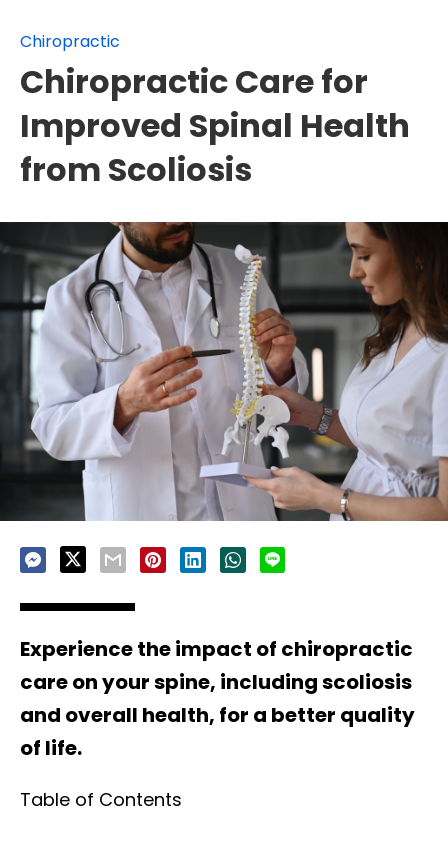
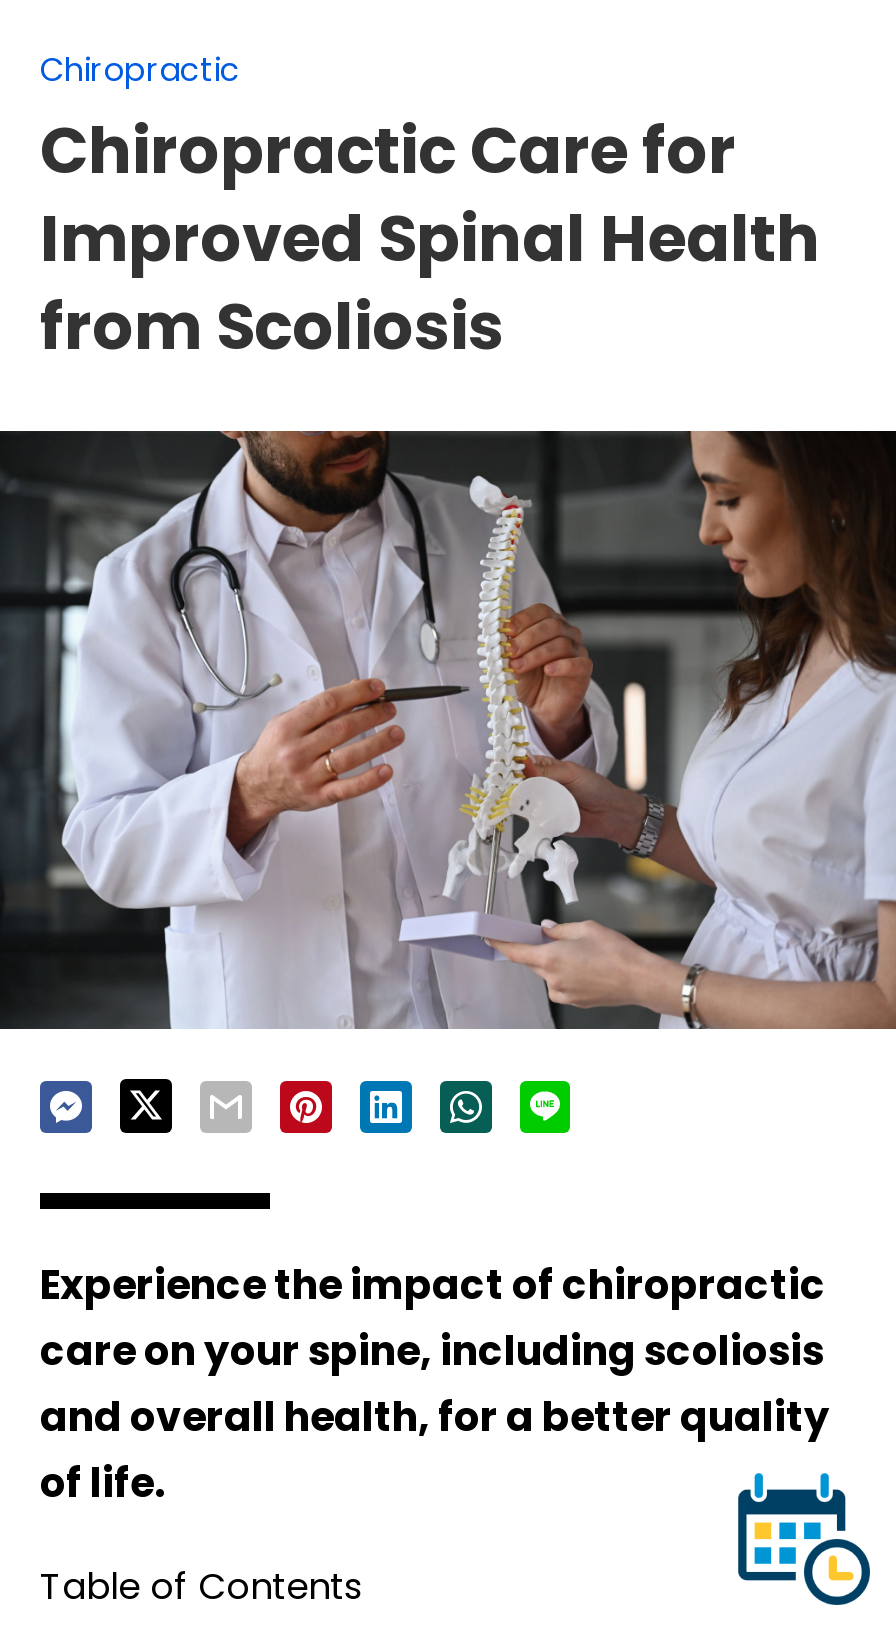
+ [image]
